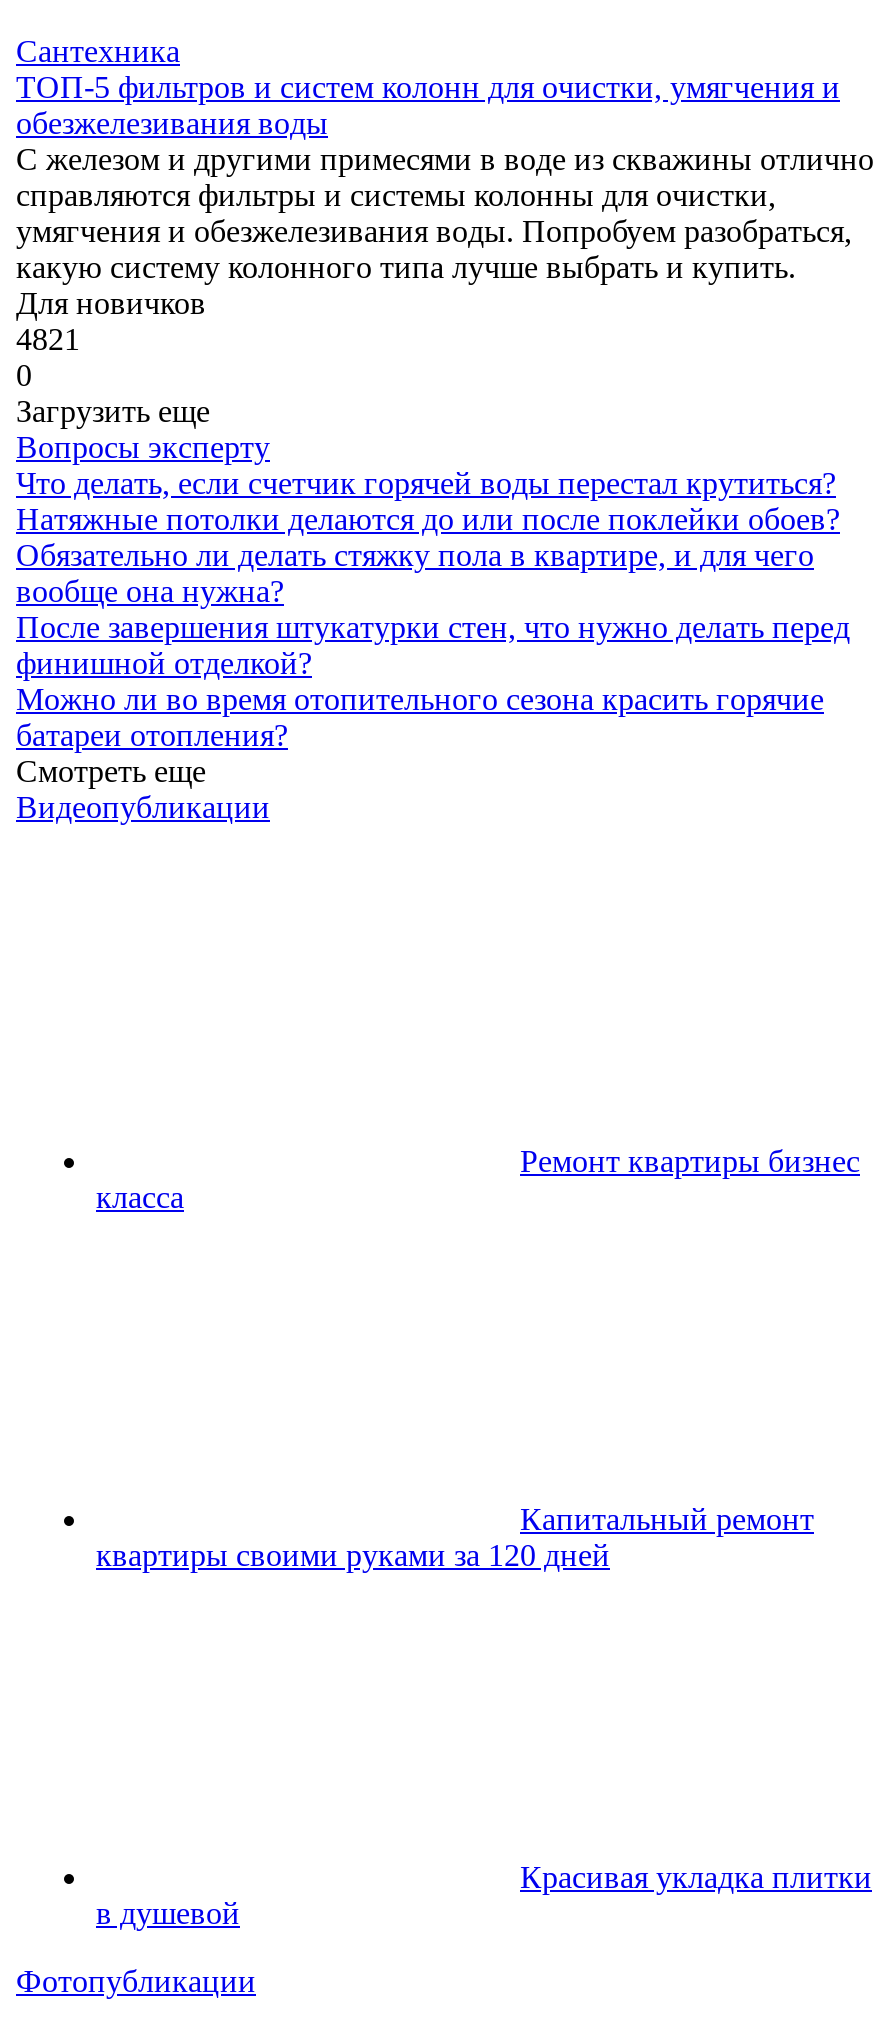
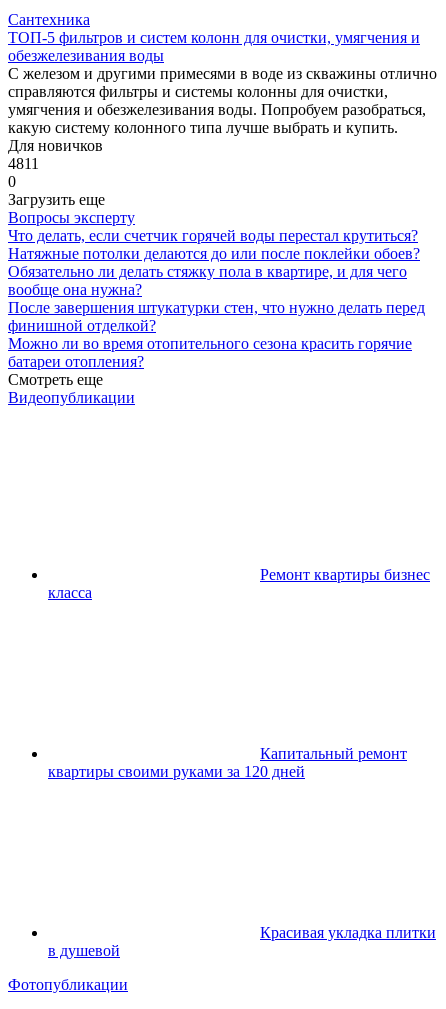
- 4821
+ 4811
